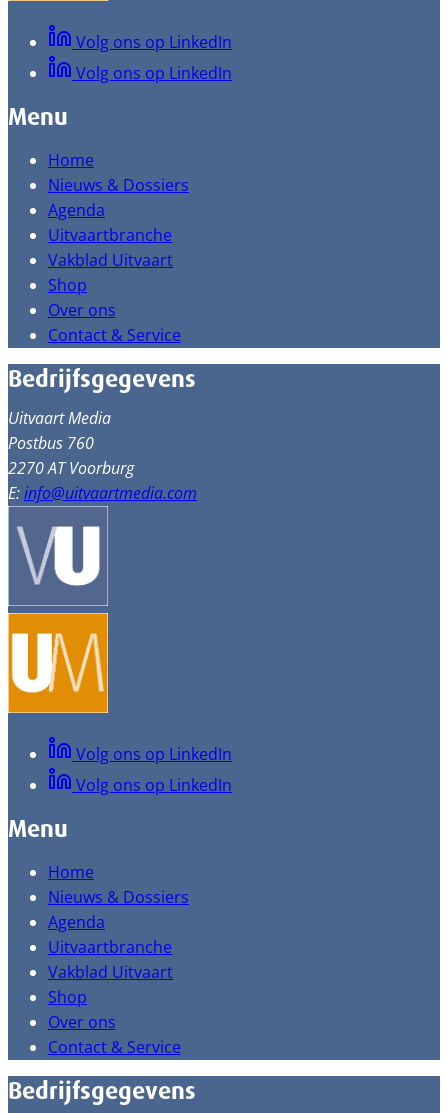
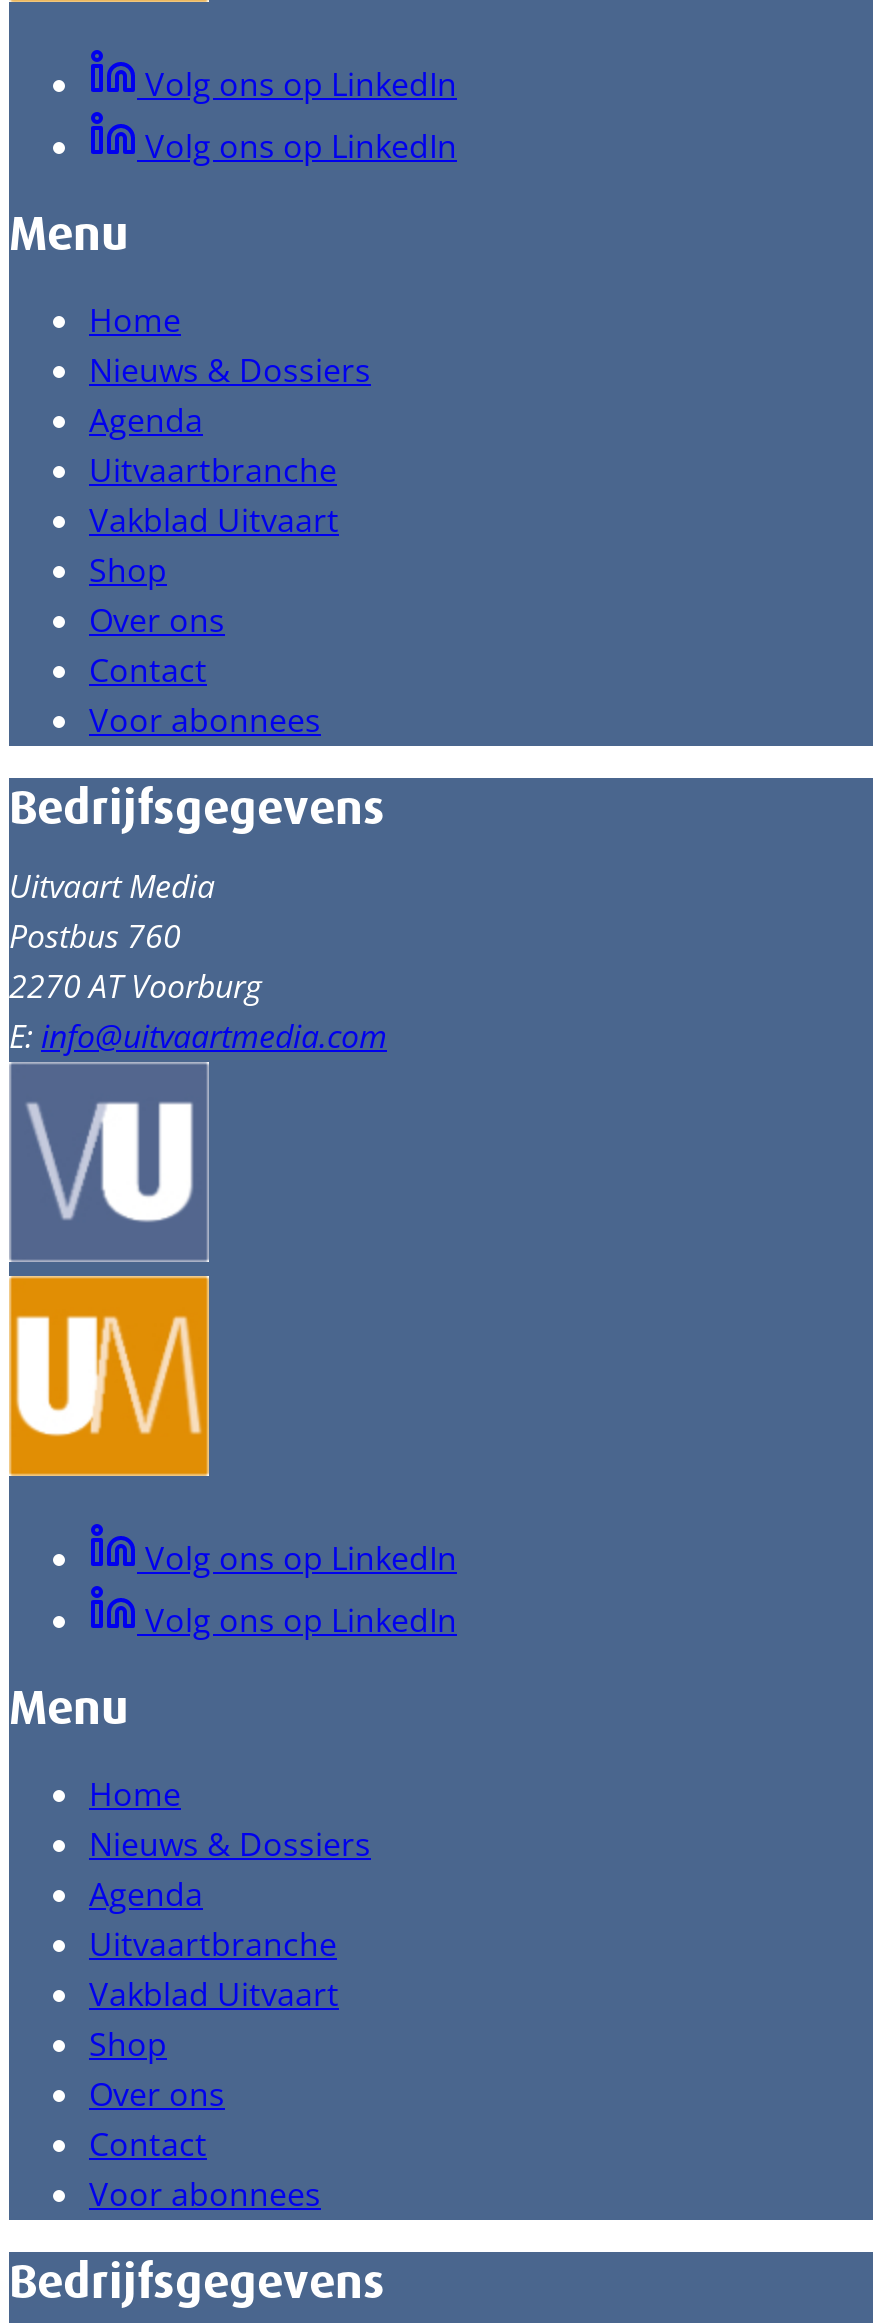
- Contact & Service
+ Contact
+ Voor abonnees

- Contact & Service
+ Contact
+ Voor abonnees
